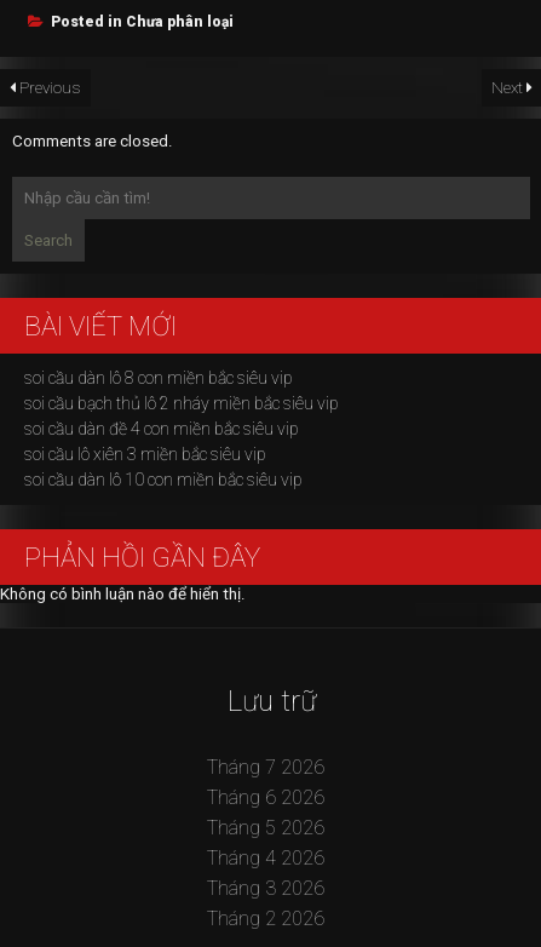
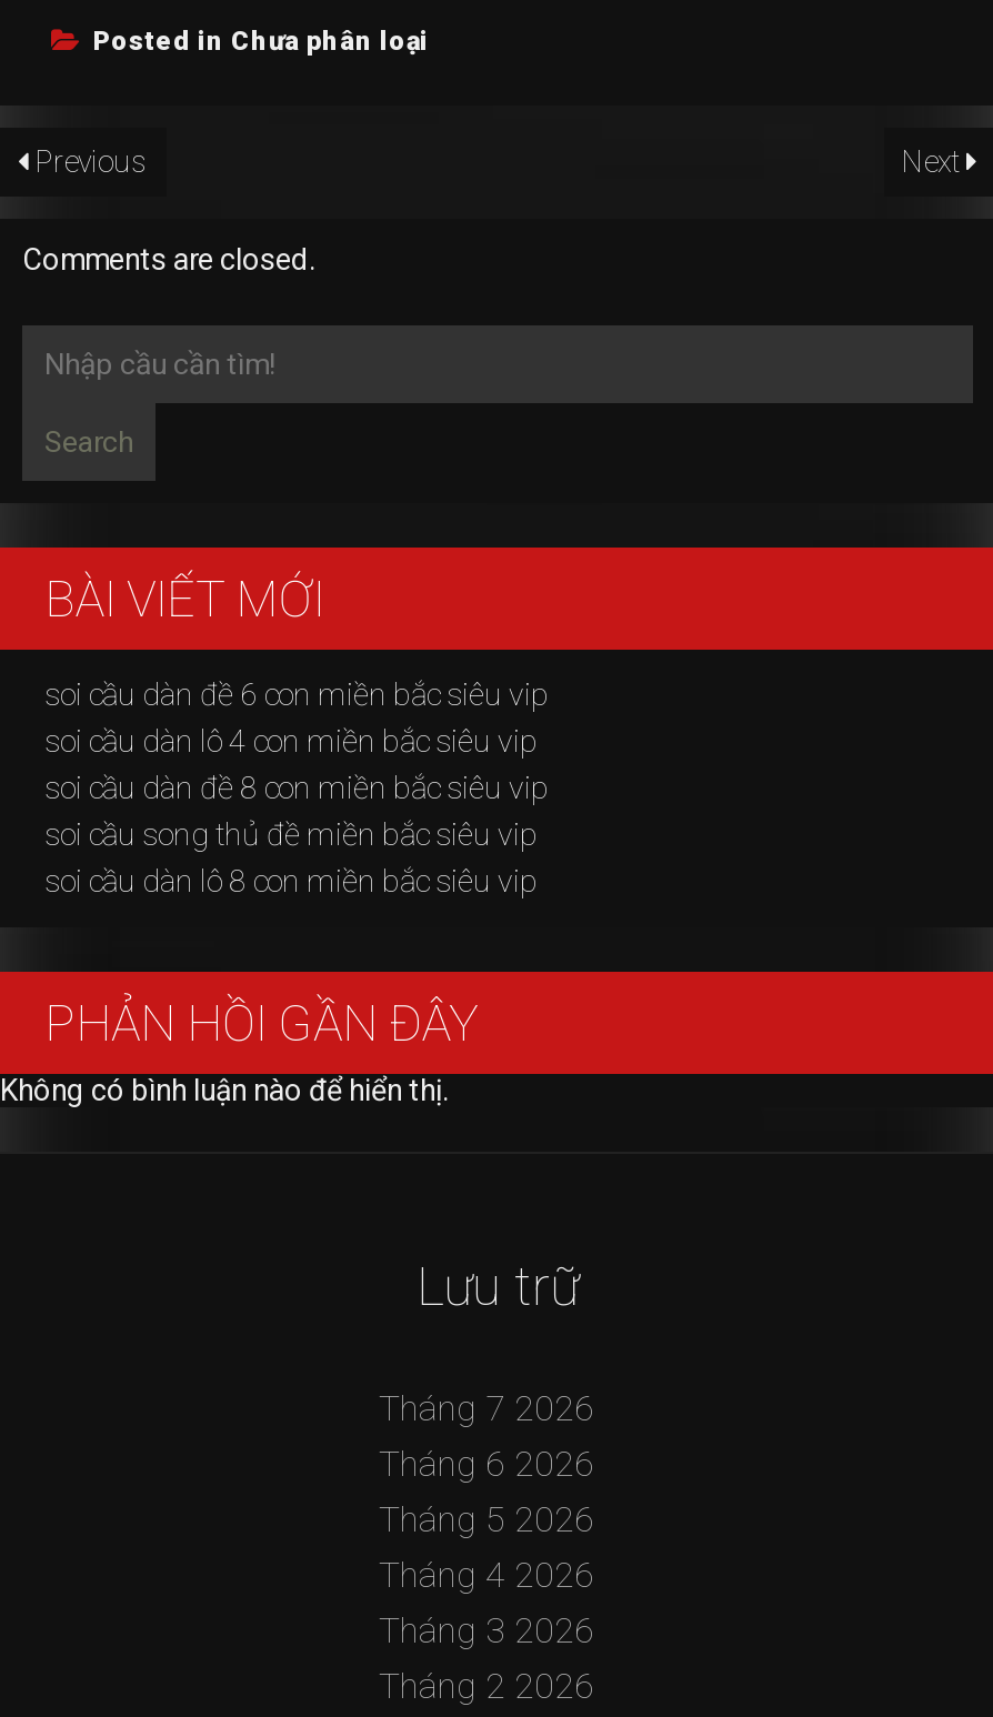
+ soi cầu dàn đề 6 con miền bắc siêu vip
+ soi cầu dàn lô 4 con miền bắc siêu vip
+ soi cầu dàn đề 8 con miền bắc siêu vip
+ soi cầu song thủ đề miền bắc siêu vip

moved down: soi cầu dàn lô 8 con miền bắc siêu vip

- soi cầu bạch thủ lô 2 nháy miền bắc siêu vip
- soi cầu dàn đề 4 con miền bắc siêu vip
- soi cầu lô xiên 3 miền bắc siêu vip
- soi cầu dàn lô 10 con miền bắc siêu vip
